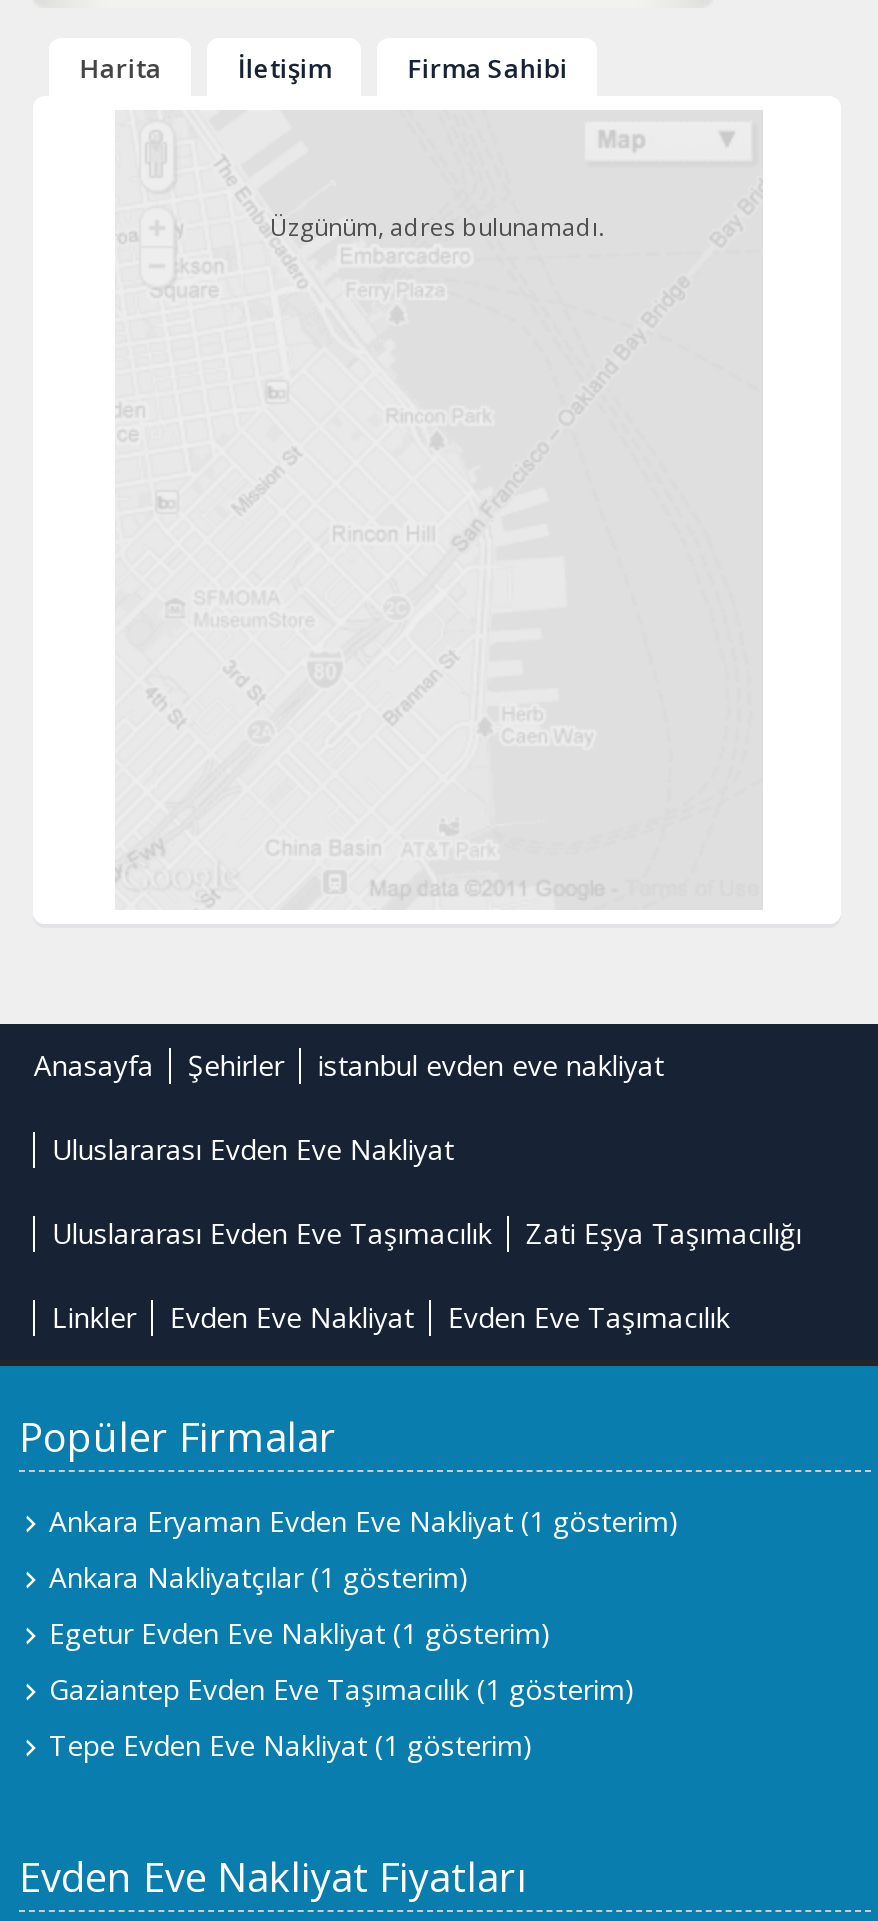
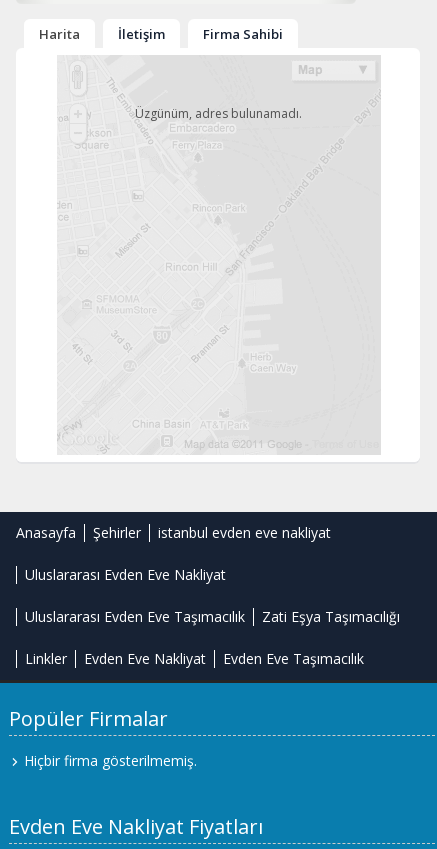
- Ankara Eryaman Evden Eve Nakliyat (1 gösterim)
- Ankara Nakliyatçılar (1 gösterim)
- Egetur Evden Eve Nakliyat (1 gösterim)
- Gaziantep Evden Eve Taşımacılık (1 gösterim)
- Tepe Evden Eve Nakliyat (1 gösterim)
+ Hiçbir firma gösterilmemiş.
